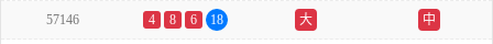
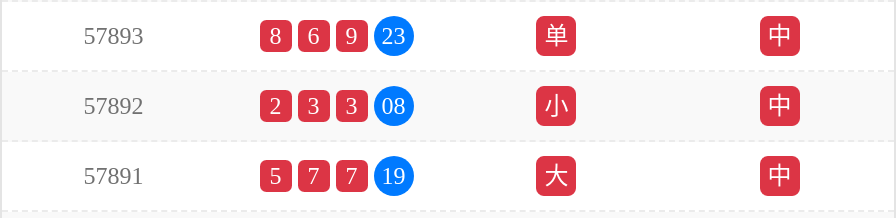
- 57146
- 4
+ 57893

- 18
+ 9
+ 23
+ 单
+ 中
+ 57892
+ 2
+ 3
+ 3
+ 08
+ 小
+ 中
+ 57891
+ 5
+ 7
+ 7
+ 19
